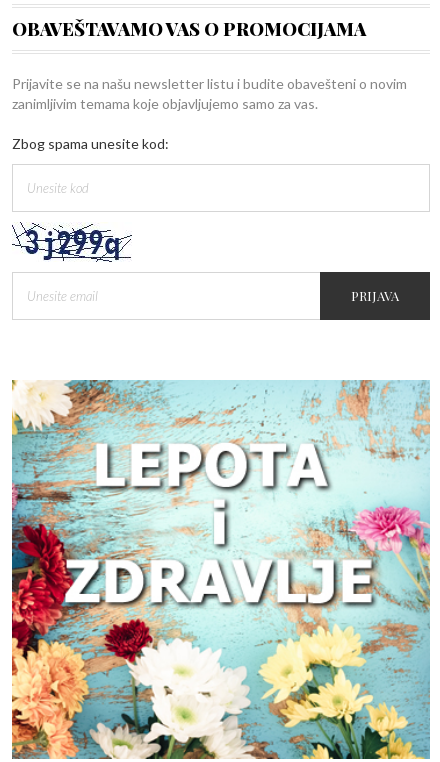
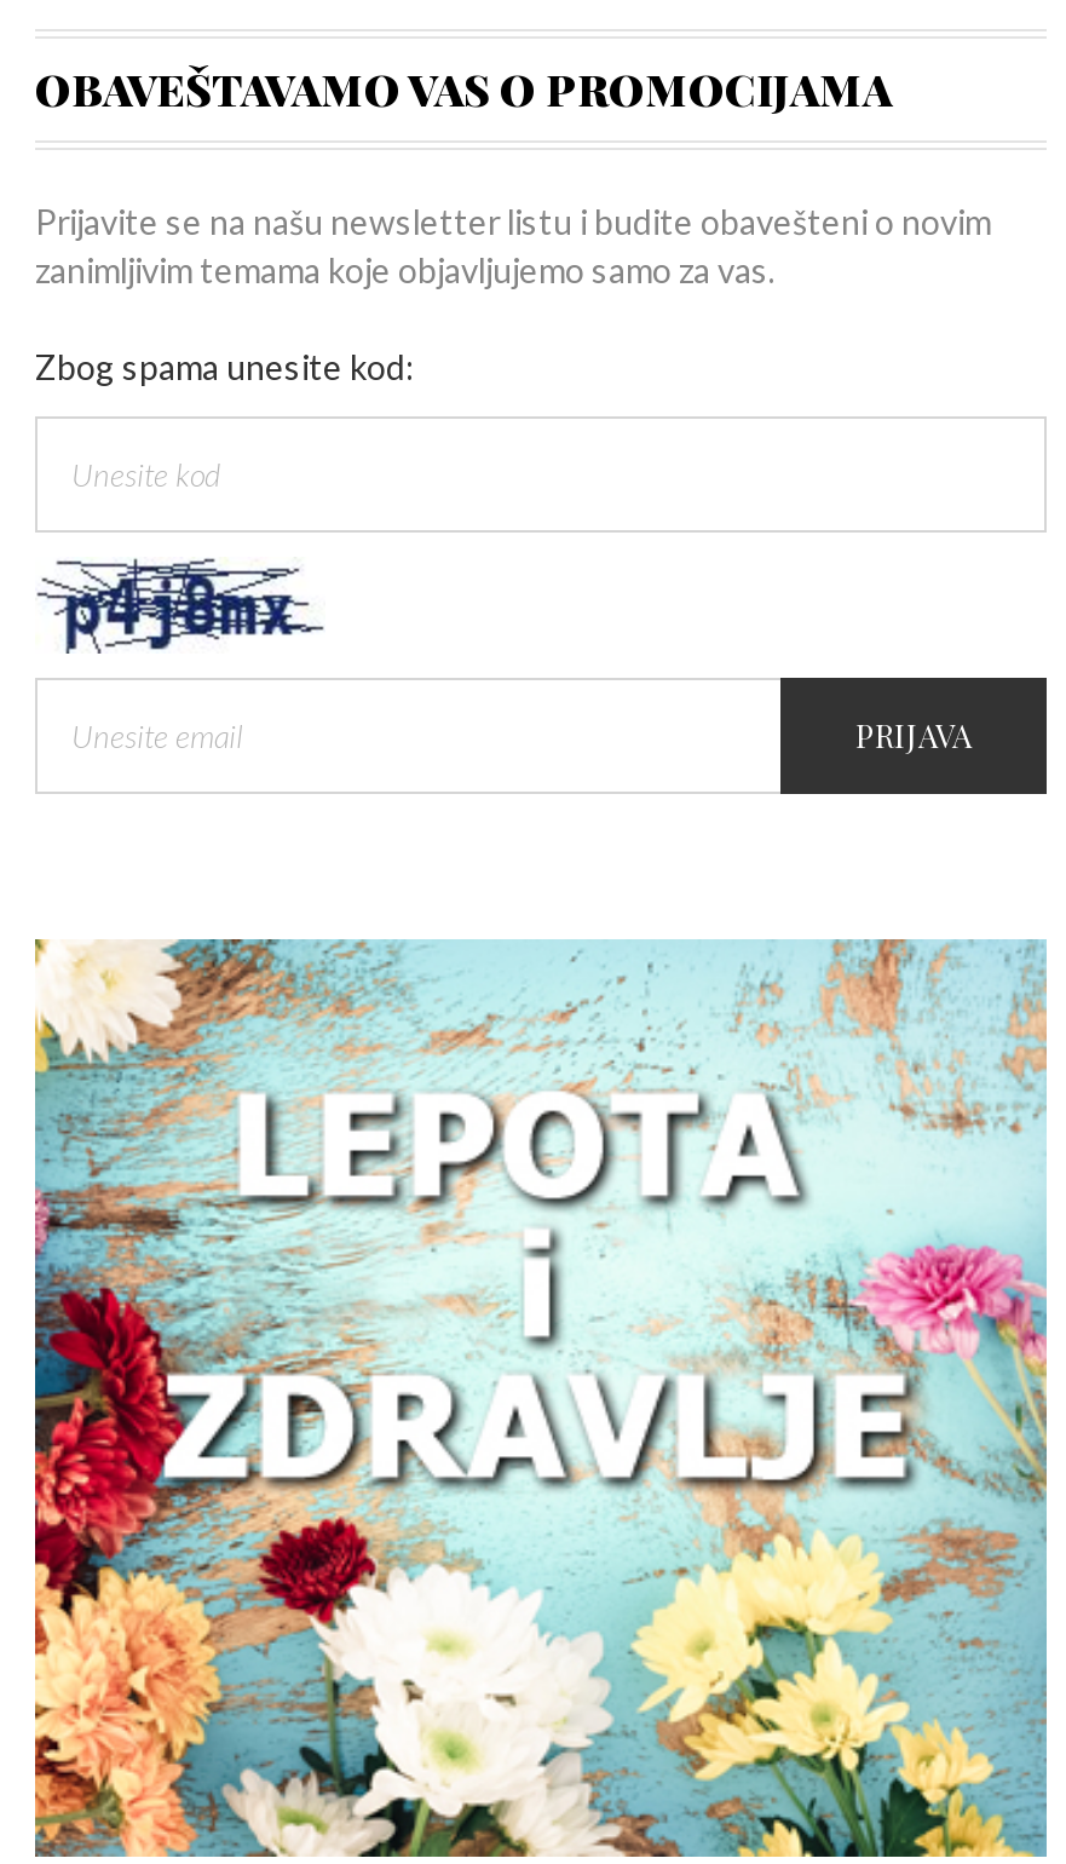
- [image]
+ [image]
